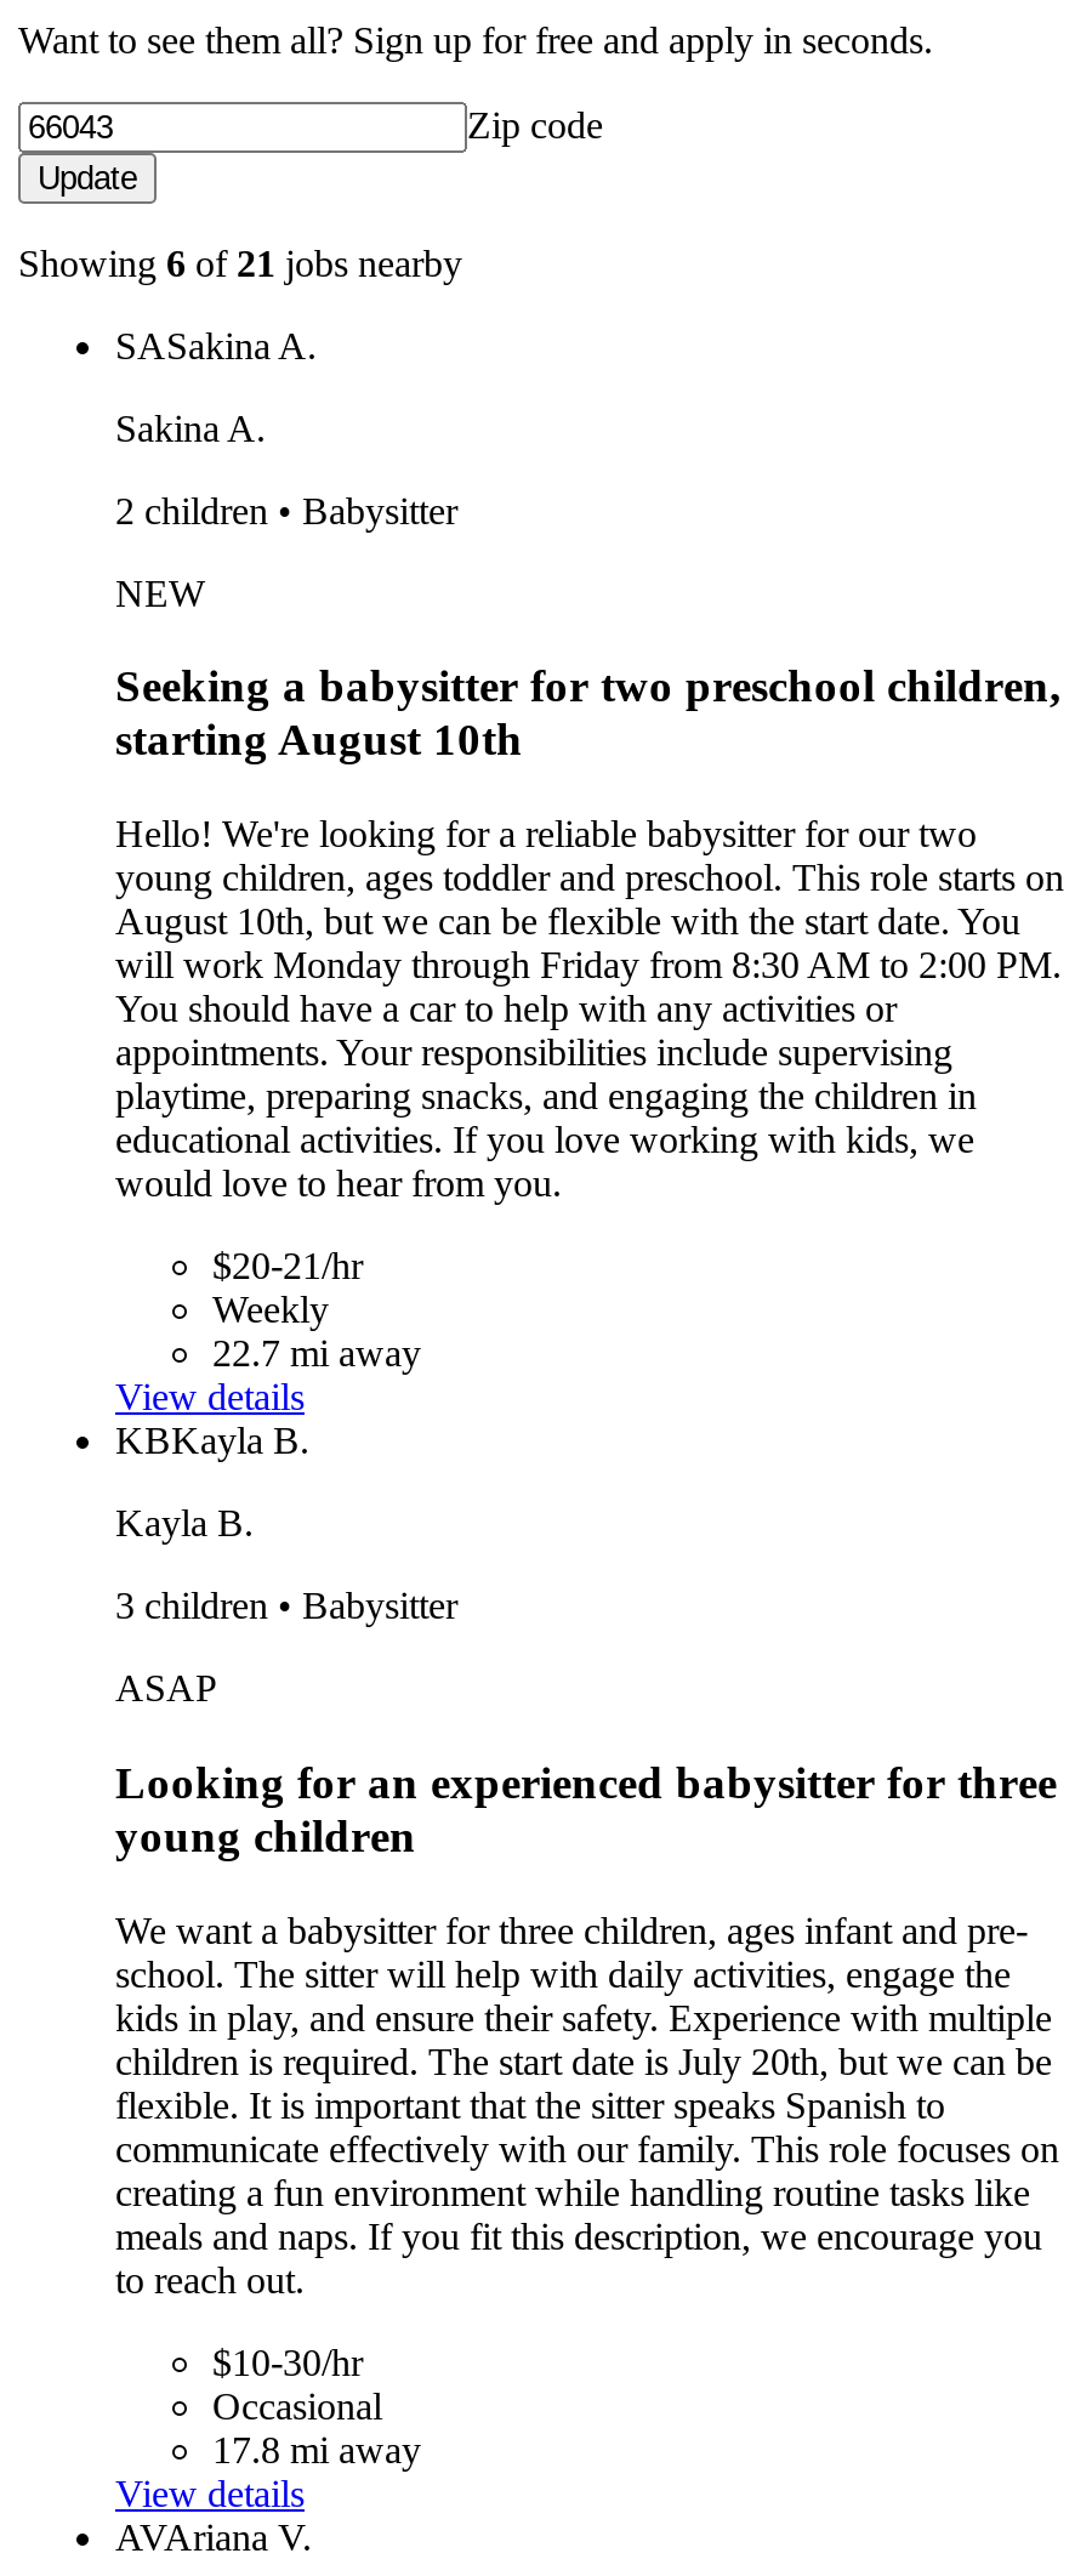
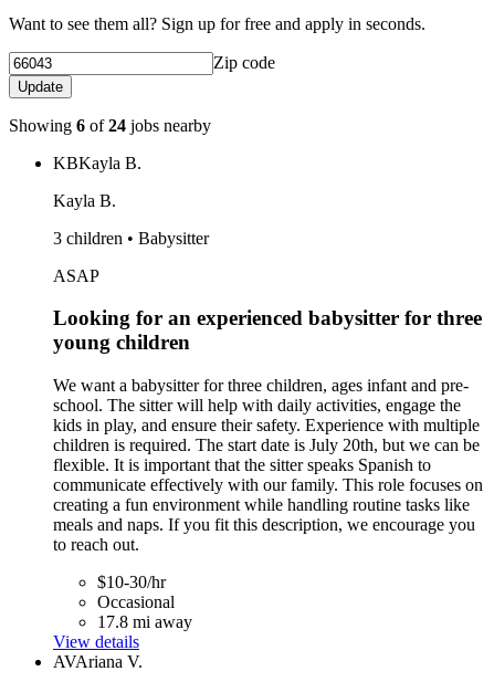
- Showing 6 of 21 jobs nearby
- SA Sakina A.
- Sakina A.
- 2 children • Babysitter
- NEW
- Seeking a babysitter for two preschool children,
- starting August 10th
- Hello! We're looking for a reliable babysitter for our two
- young children, ages toddler and preschool. This role starts on
- August 10th, but we can be flexible with the start date. You
- will work Monday through Friday from 8:30 AM to 2:00 PM.
- You should have a car to help with any activities or
- appointments. Your responsibilities include supervising
- playtime, preparing snacks, and engaging the children in
- educational activities. If you love working with kids, we
- would love to hear from you.
- $20-21/hr
- Weekly
- 22.7 mi away
- View details
+ Showing 6 of 24 jobs nearby
